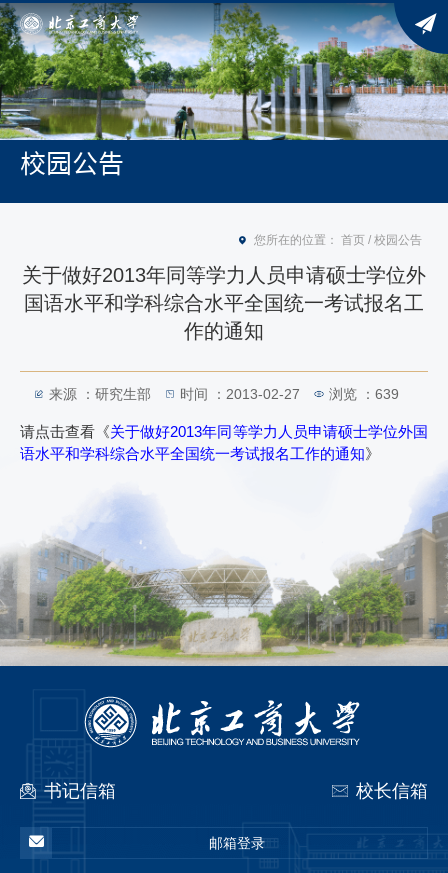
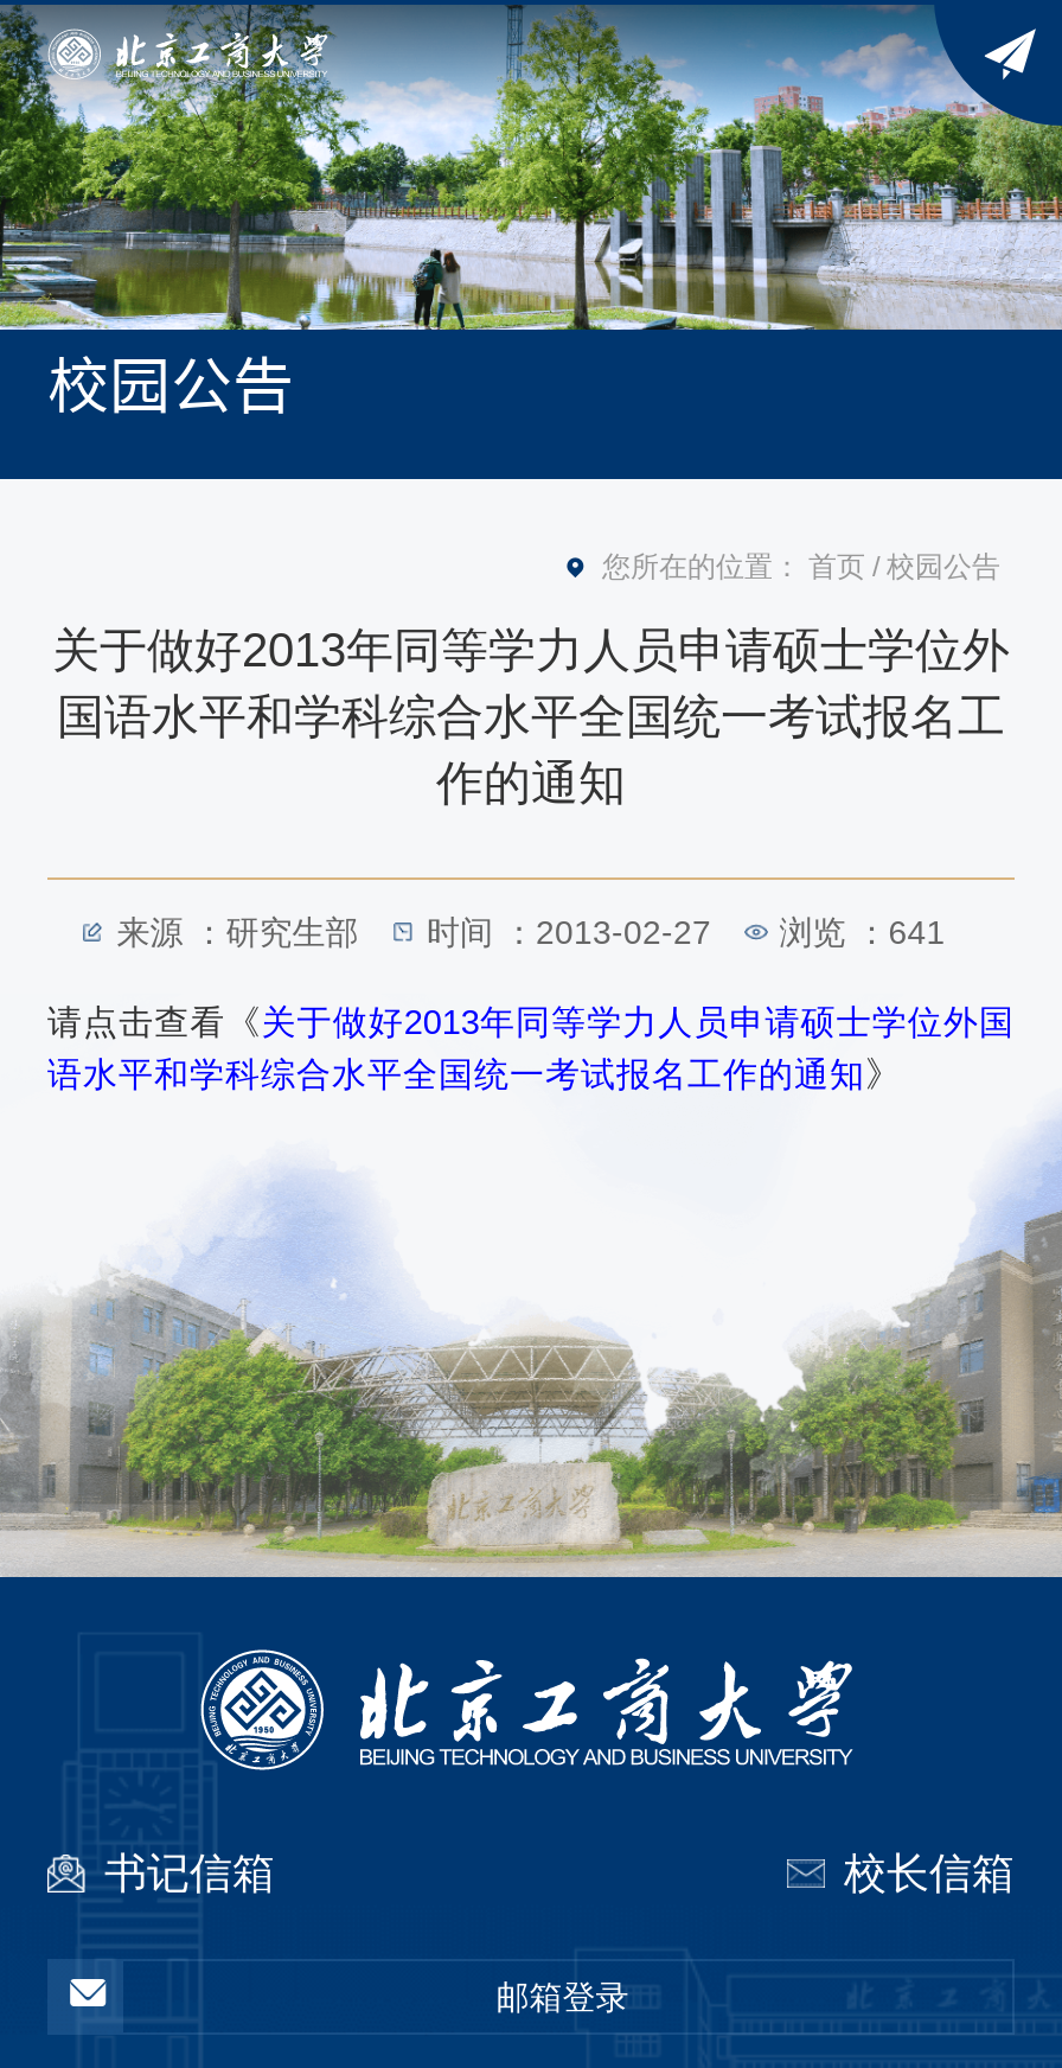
- 来源 ：研究生部 时间 ：2013-02-27 浏览 ：639
+ 来源 ：研究生部 时间 ：2013-02-27 浏览 ：641
